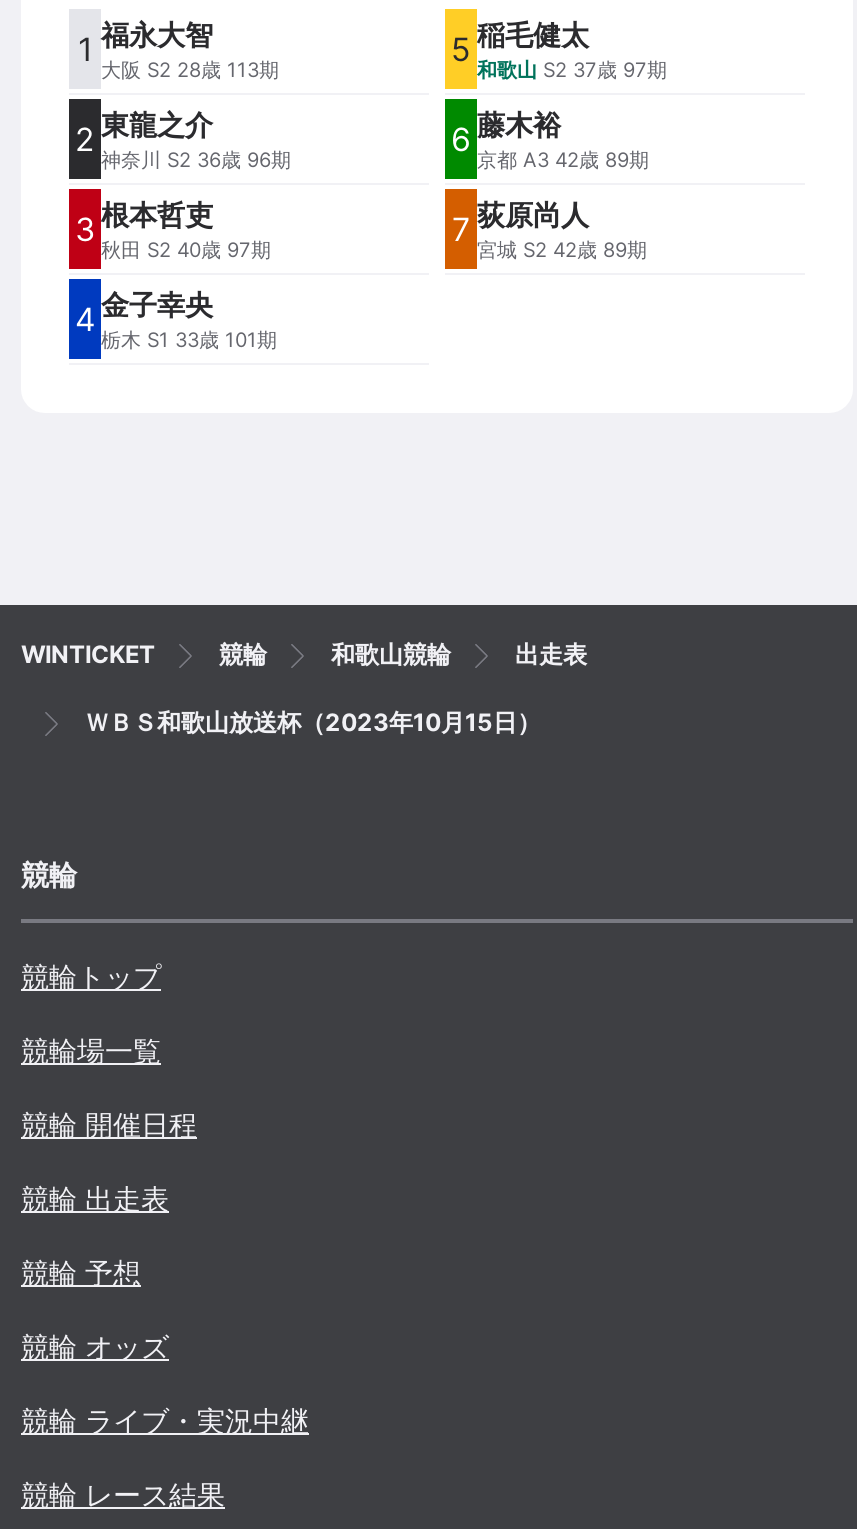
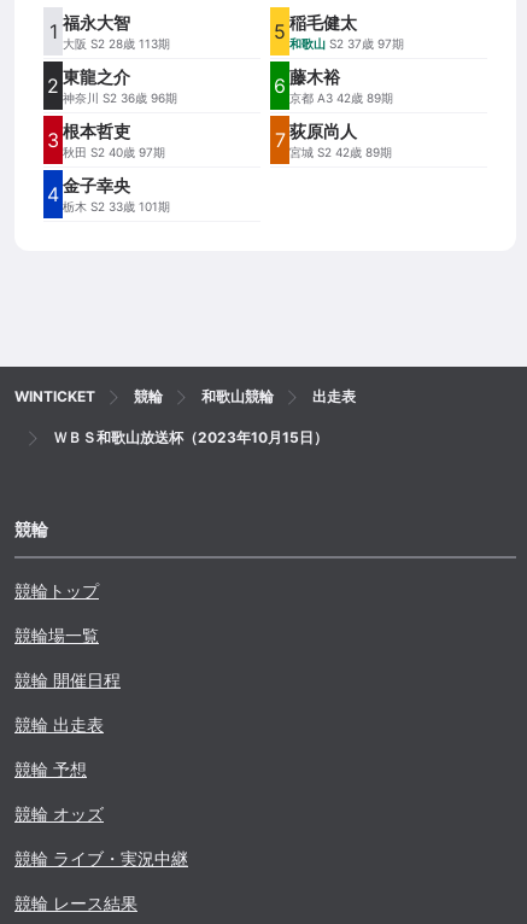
- 栃木S1 33歳 101期
+ 栃木S2 33歳 101期
